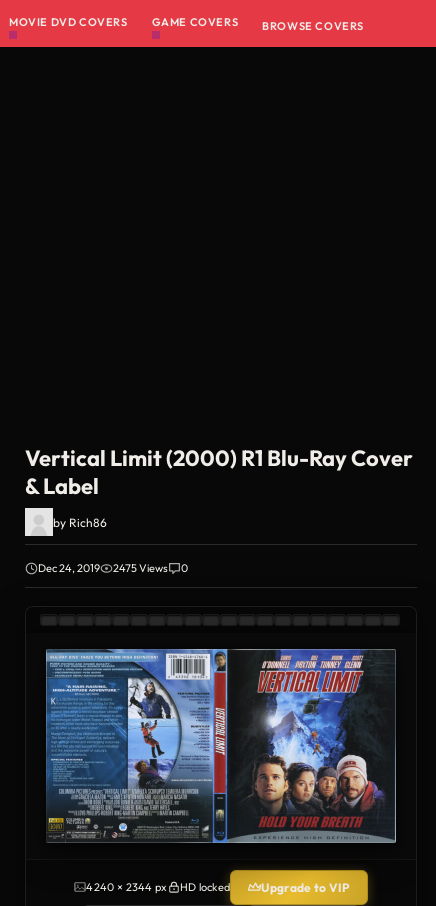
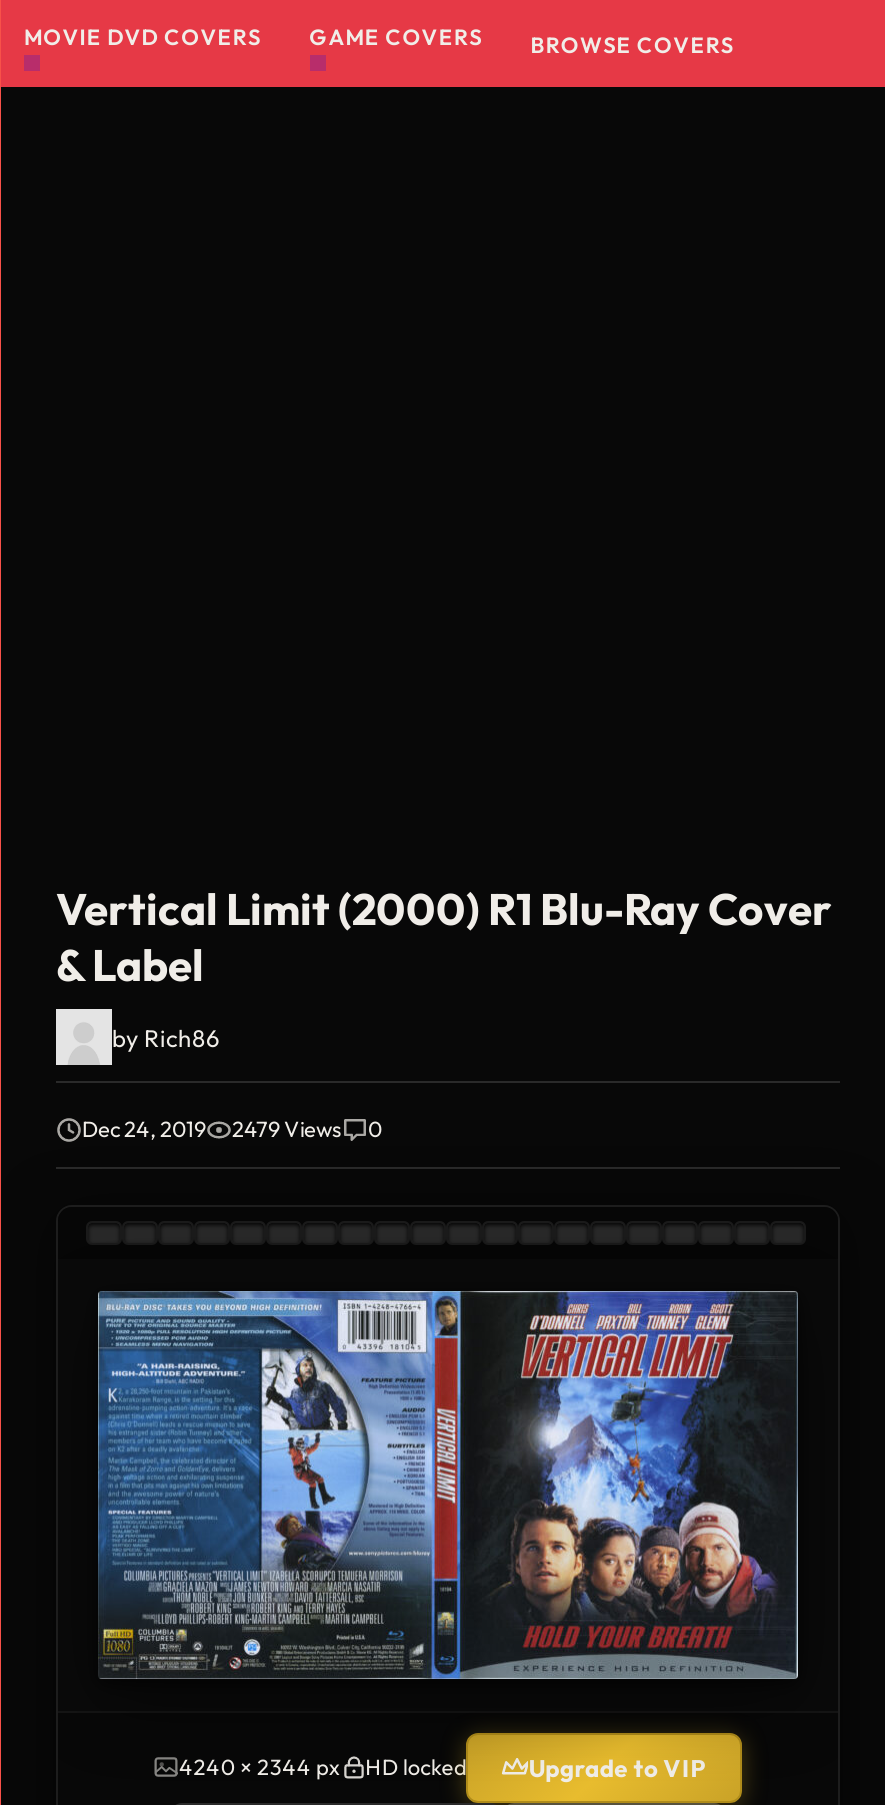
- 2475 Views
+ 2479 Views
